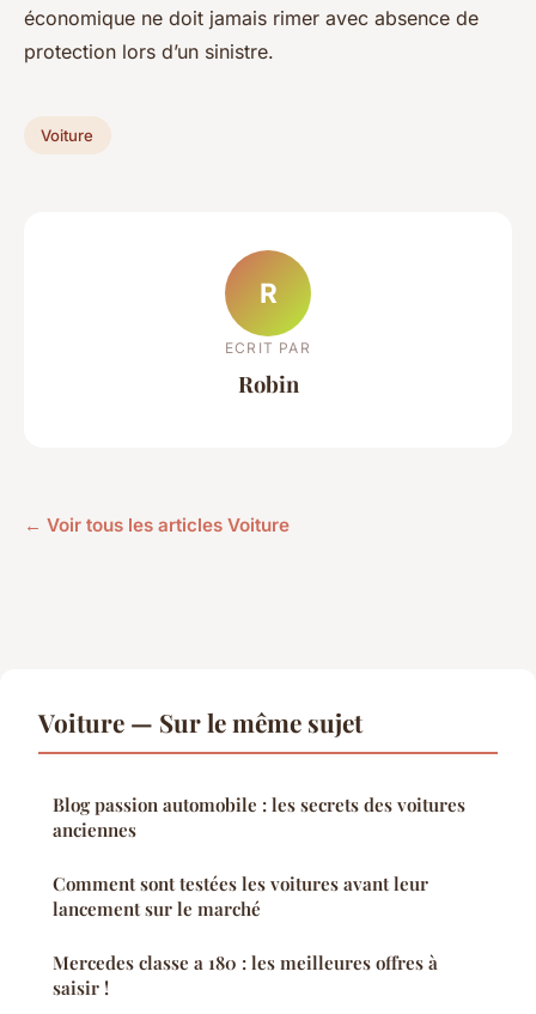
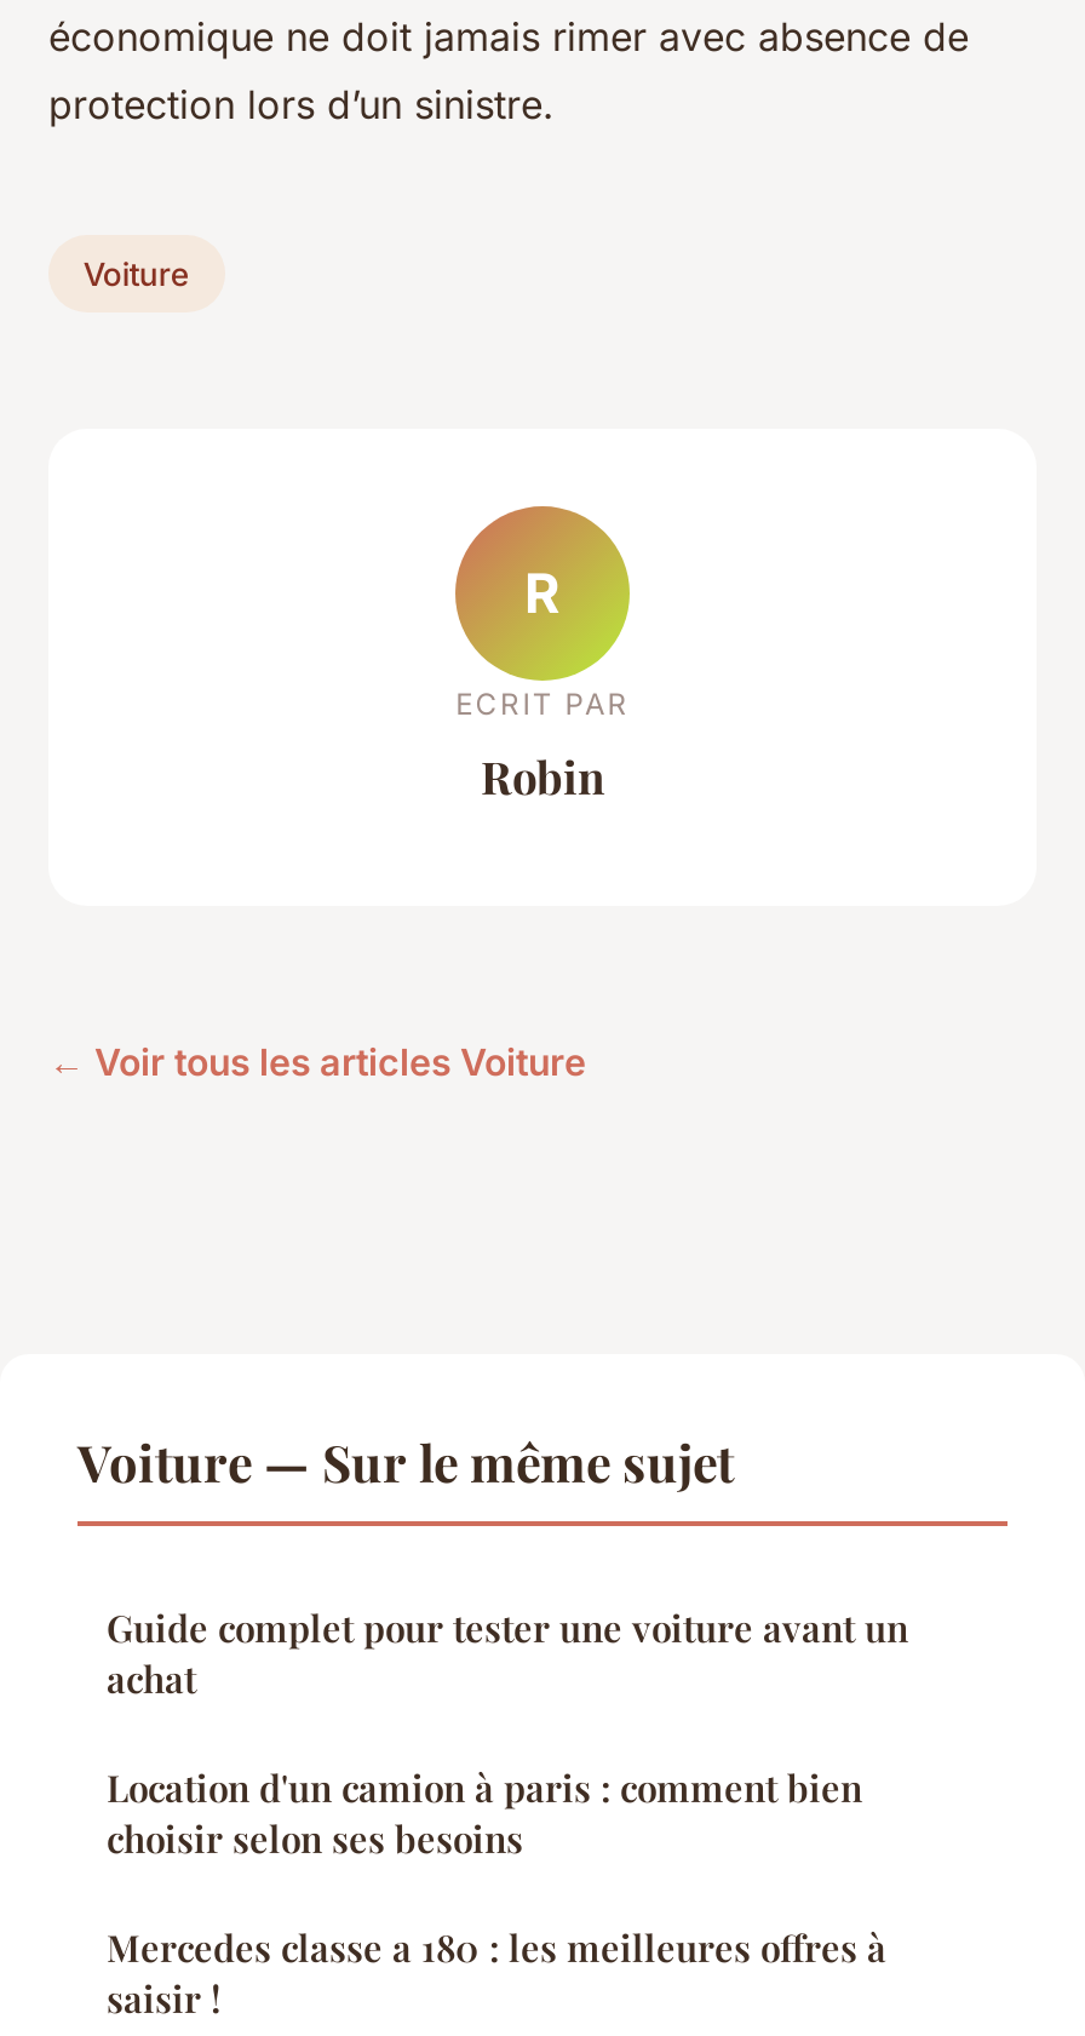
- Blog passion automobile : les secrets des voitures
- anciennes
+ Guide complet pour tester une voiture avant un
+ achat

- Comment sont testées les voitures avant leur
- lancement sur le marché
+ Location d'un camion à paris : comment bien
+ choisir selon ses besoins
